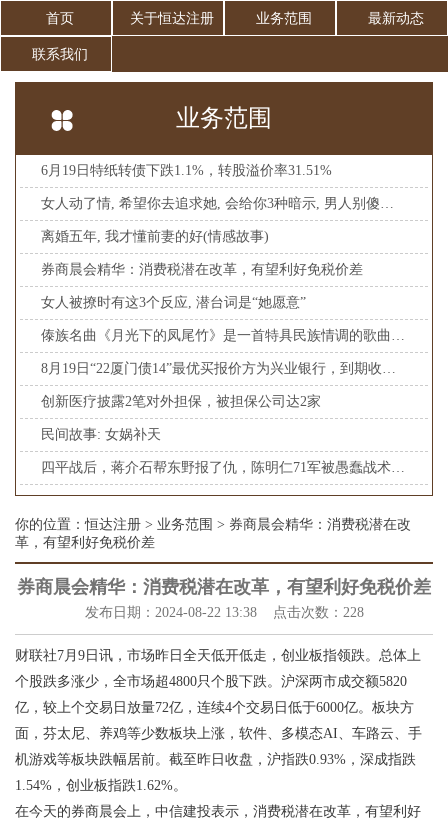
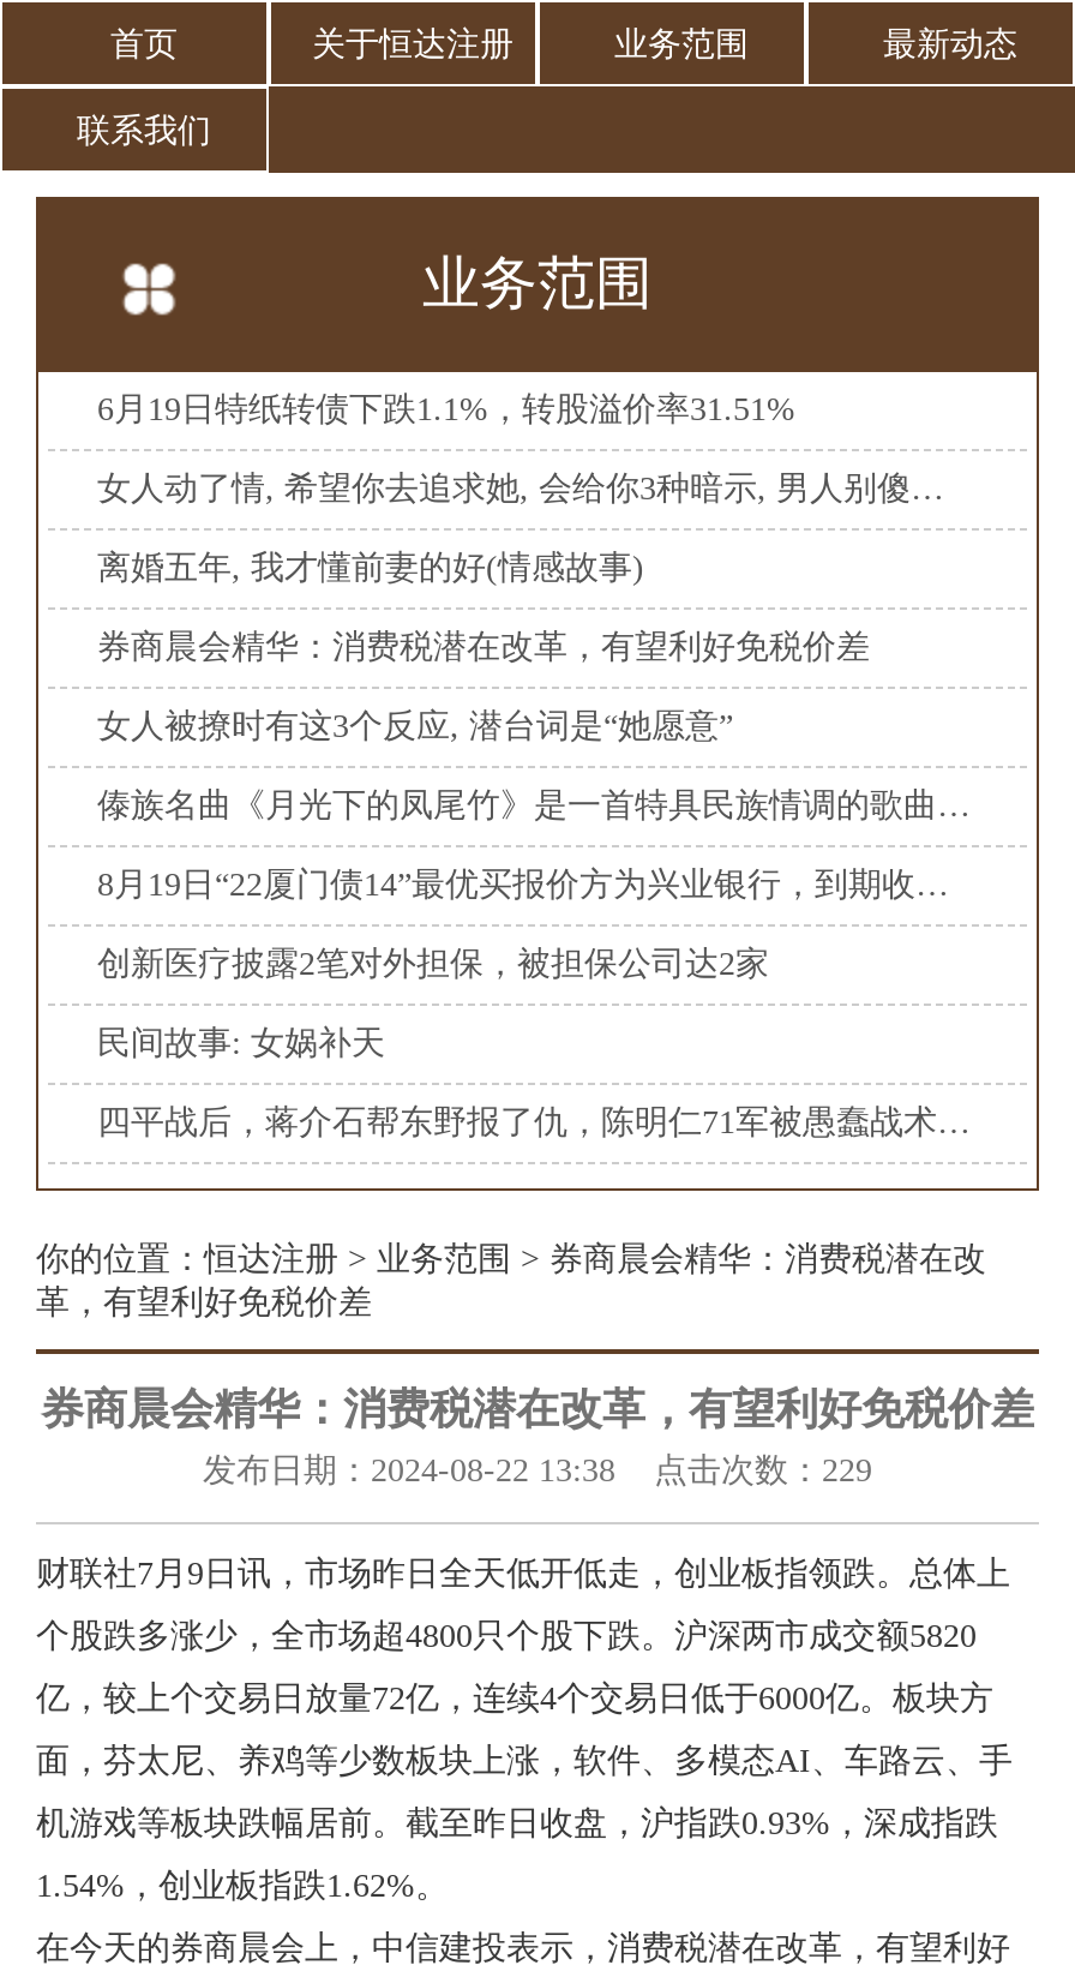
- 发布日期：2024-08-22 13:38 点击次数：228
+ 发布日期：2024-08-22 13:38 点击次数：229
